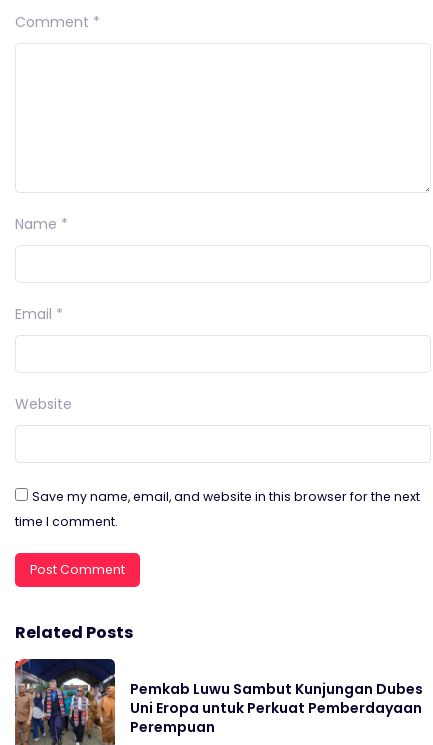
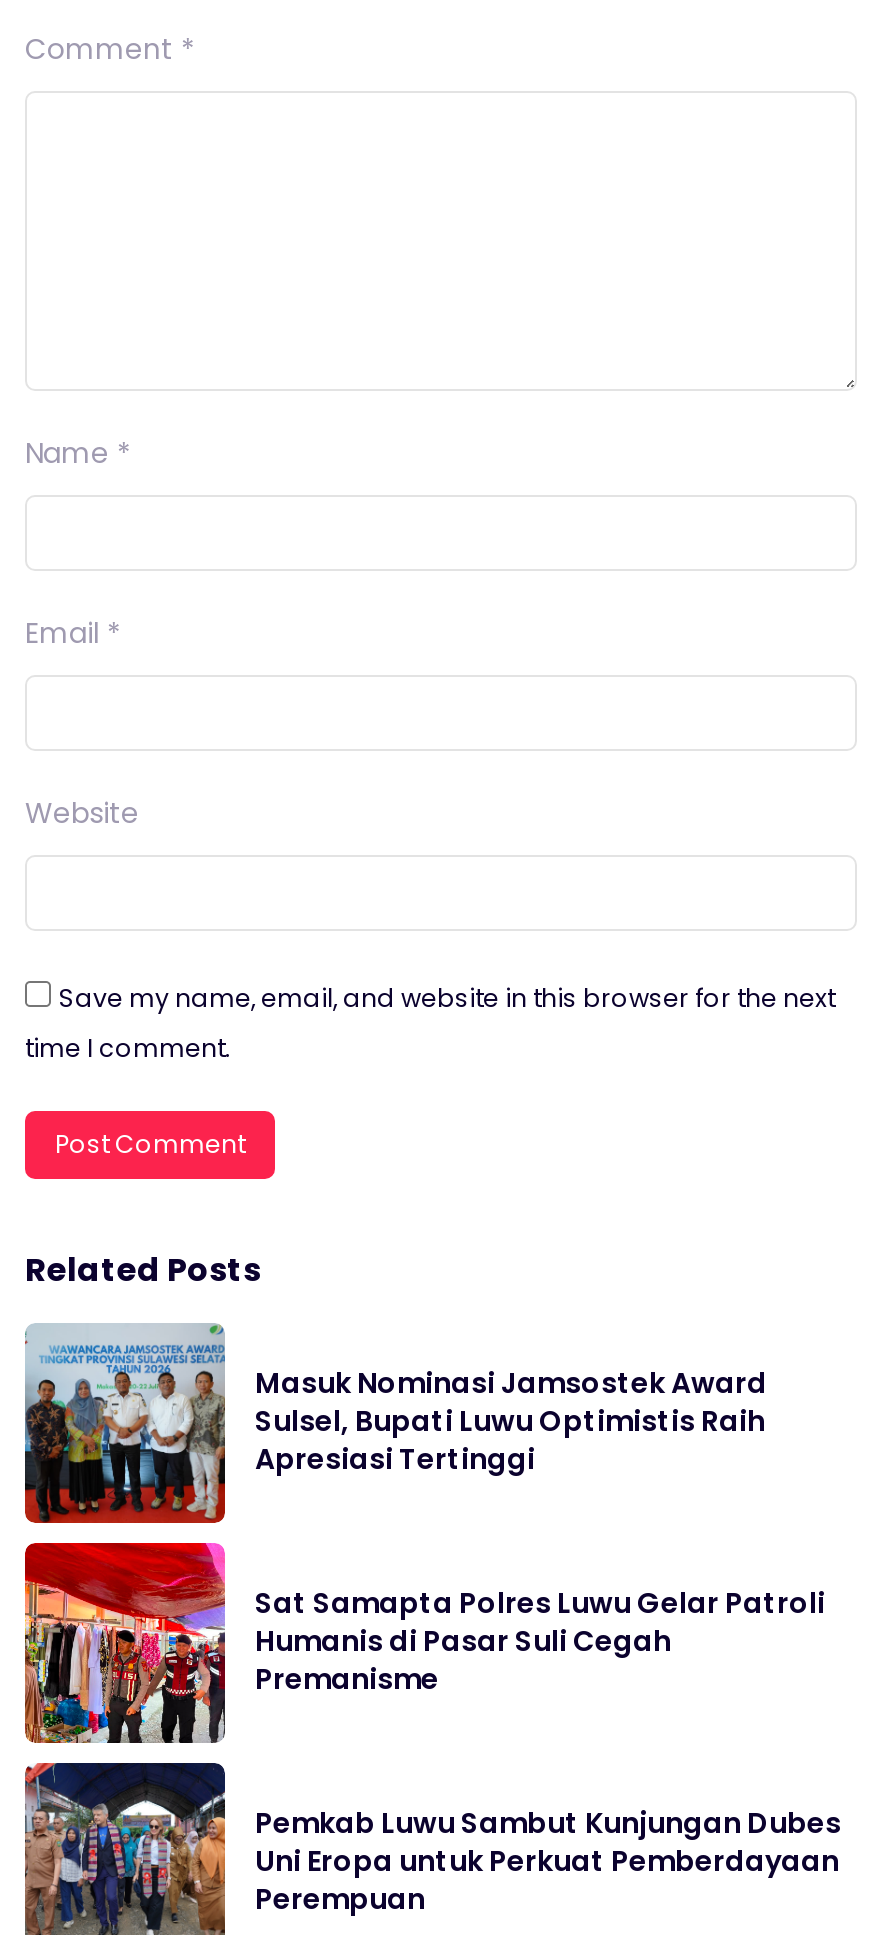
+ [image]
+ Masuk Nominasi Jamsostek Award
+ Sulsel, Bupati Luwu Optimistis Raih
+ Apresiasi Tertinggi

+ [image]
+ Sat Samapta Polres Luwu Gelar Patroli
+ Humanis di Pasar Suli Cegah
+ Premanisme
